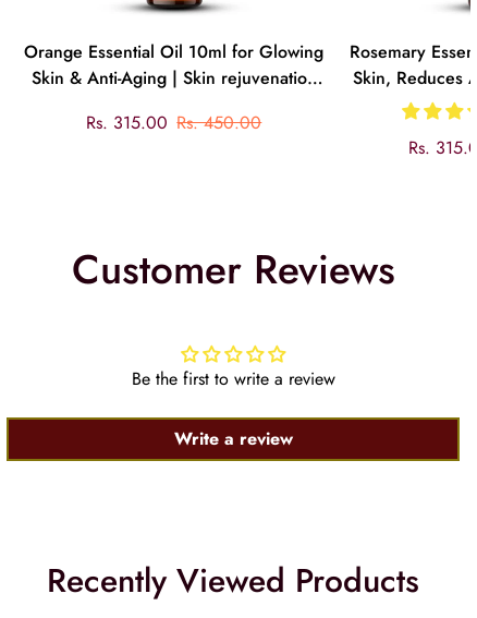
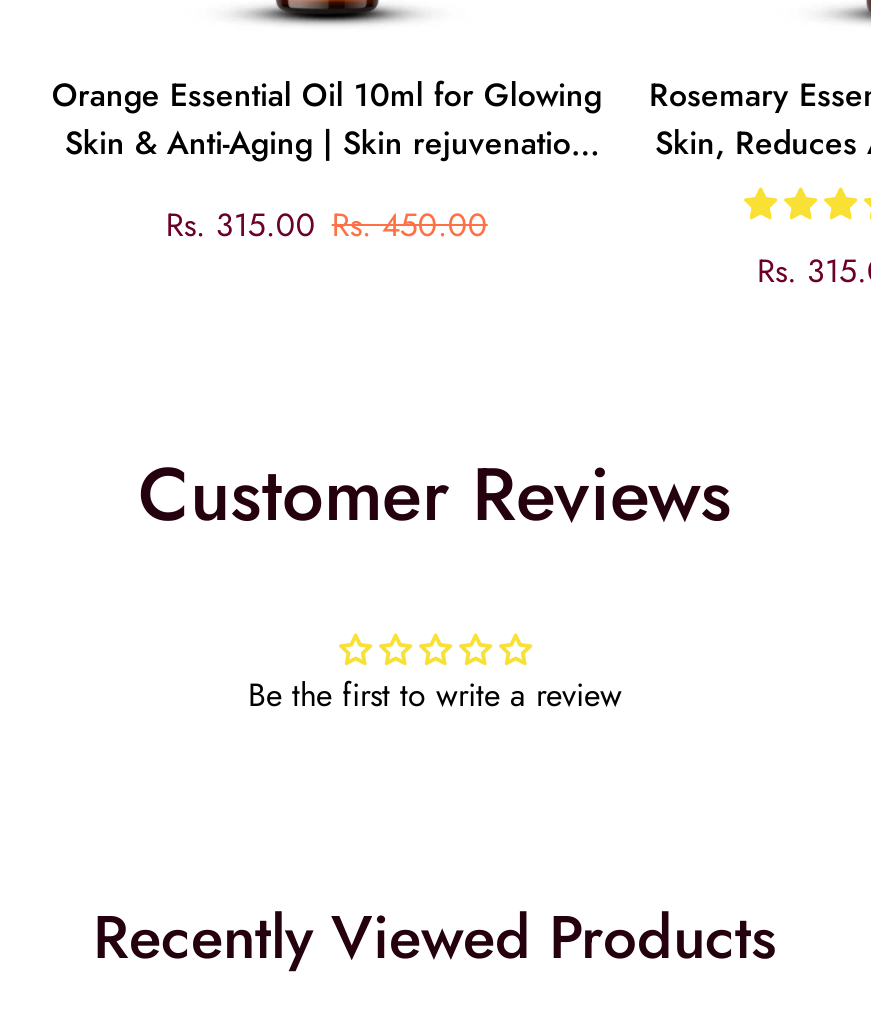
- Write a review
